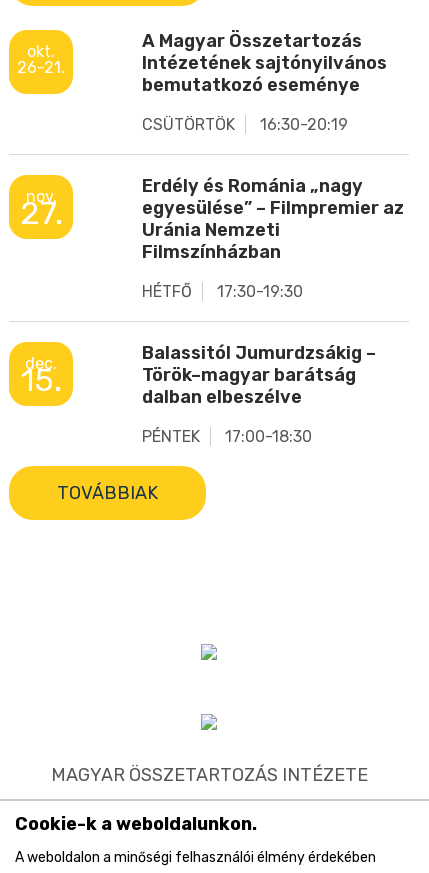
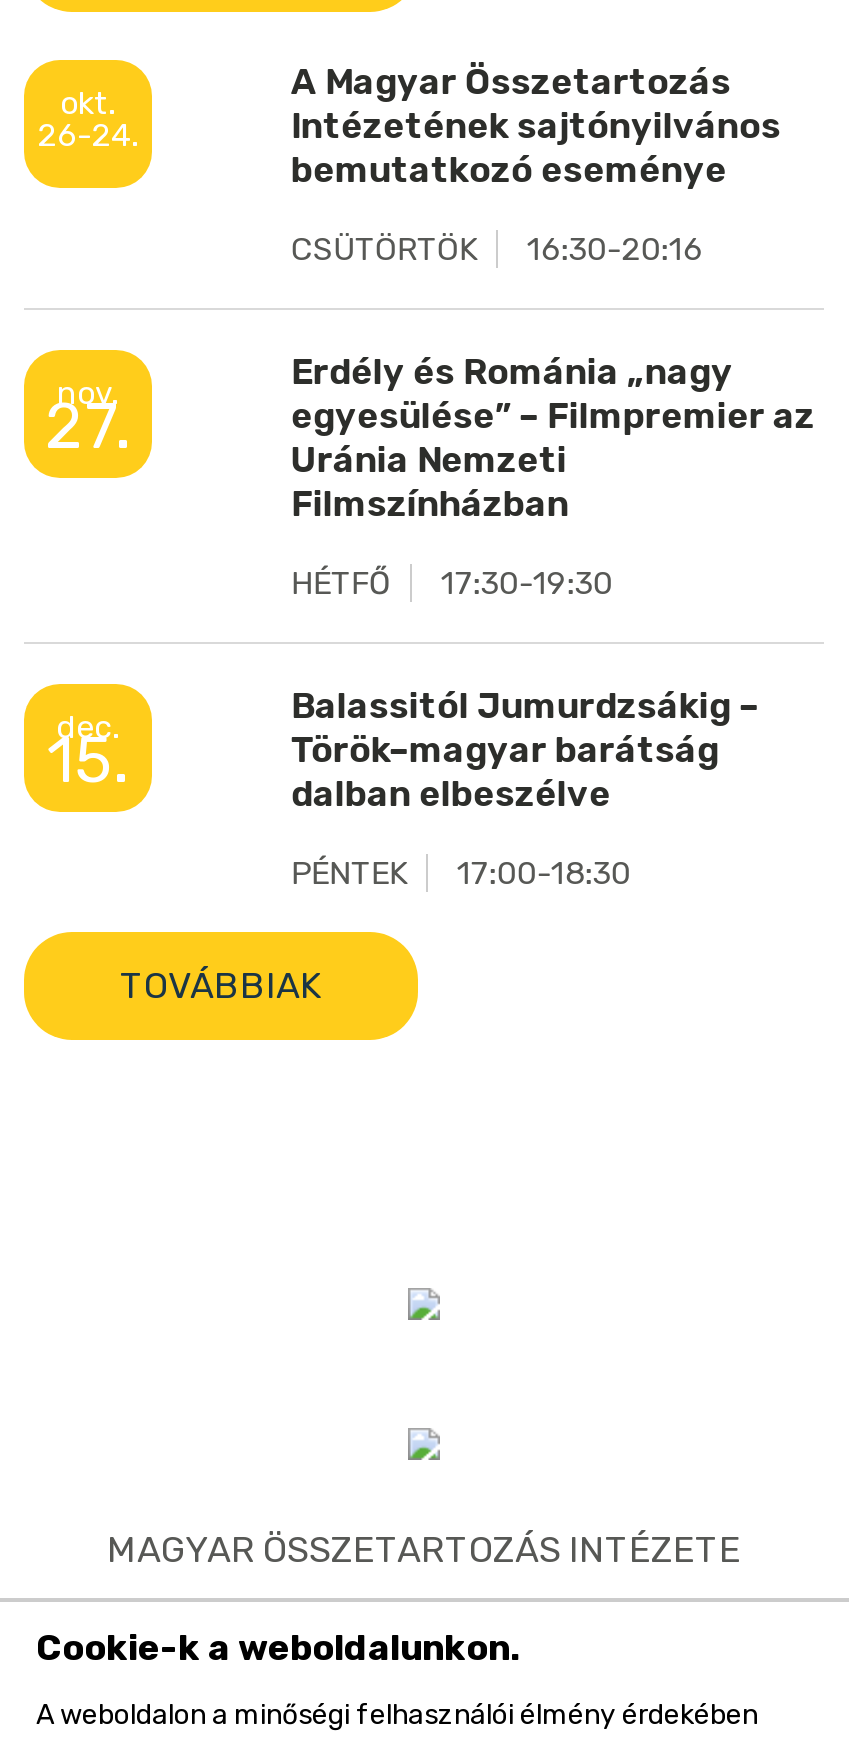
- 26-21.
+ 26-24.

- CSÜTÖRTÖK 16:30-20:19
+ CSÜTÖRTÖK 16:30-20:16
